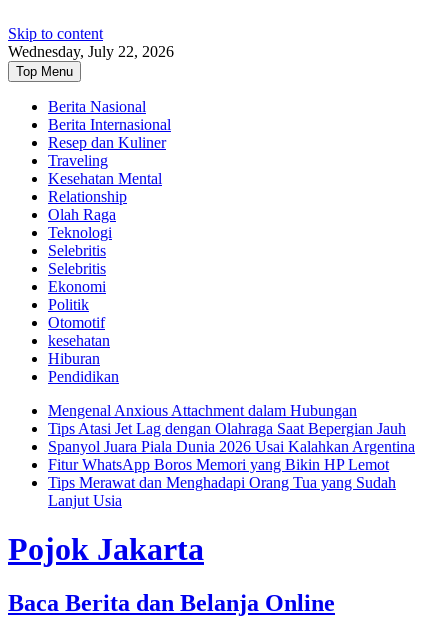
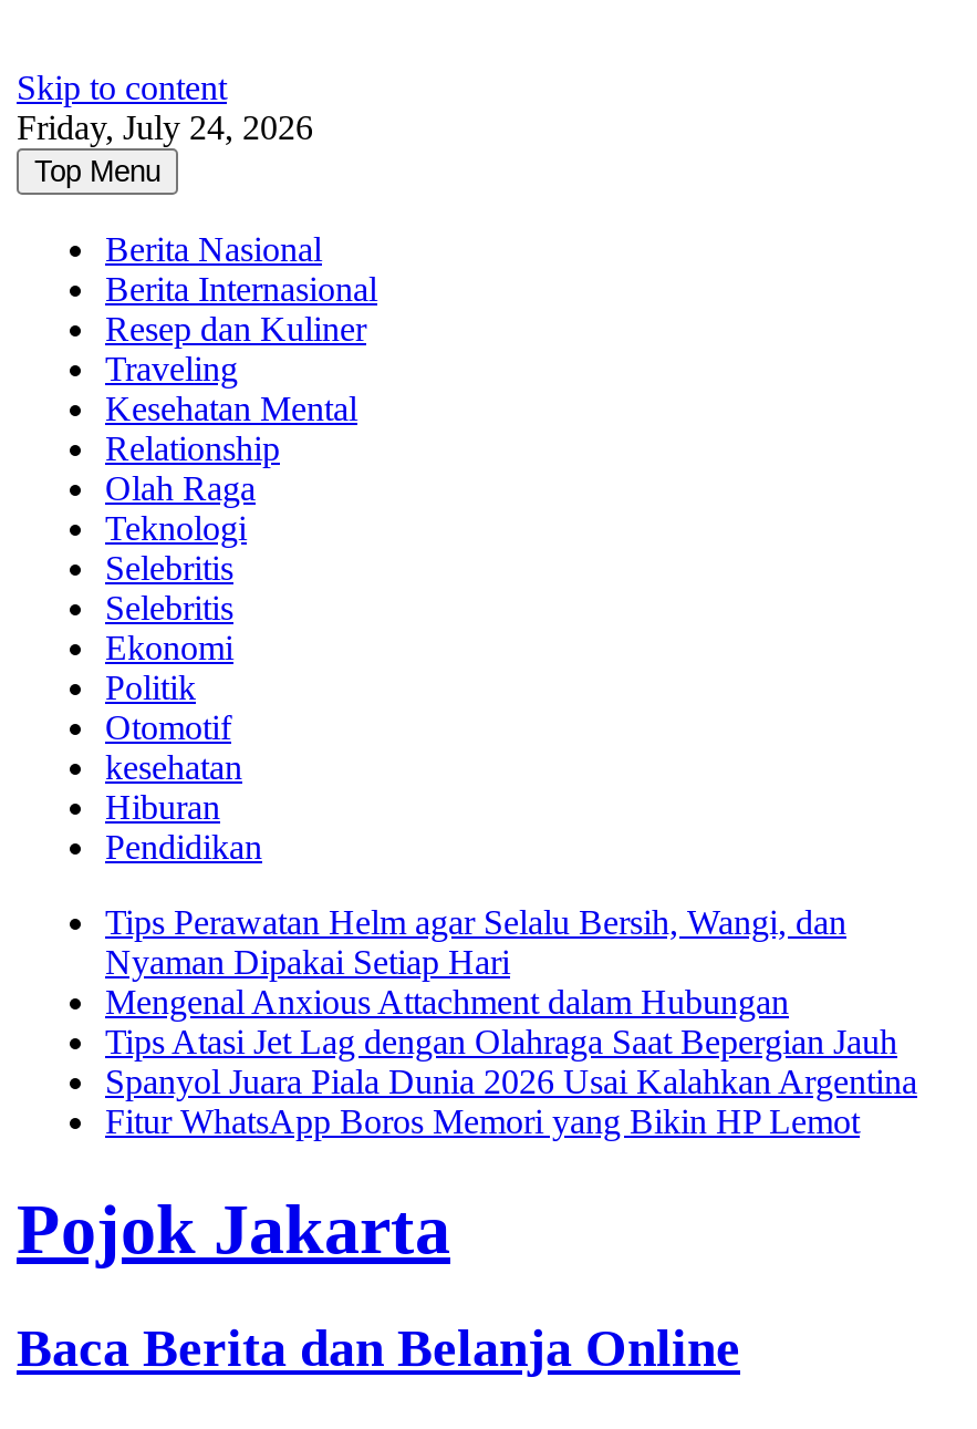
- Wednesday, July 22, 2026
+ Friday, July 24, 2026

+ Tips Perawatan Helm agar Selalu Bersih, Wangi, dan
+ Nyaman Dipakai Setiap Hari

moved down: Mengenal Anxious Attachment dalam Hubungan | Tips Atasi Jet Lag dengan Olahraga Saat Bepergian Jauh | Spanyol Juara Piala Dunia 2026 Usai Kalahkan Argentina | Fitur WhatsApp Boros Memori yang Bikin HP Lemot

- Tips Merawat dan Menghadapi Orang Tua yang Sudah
- Lanjut Usia
